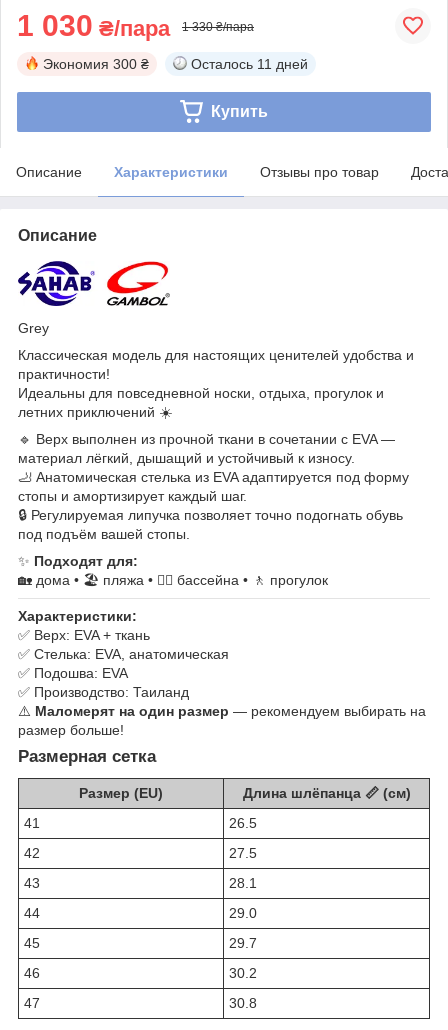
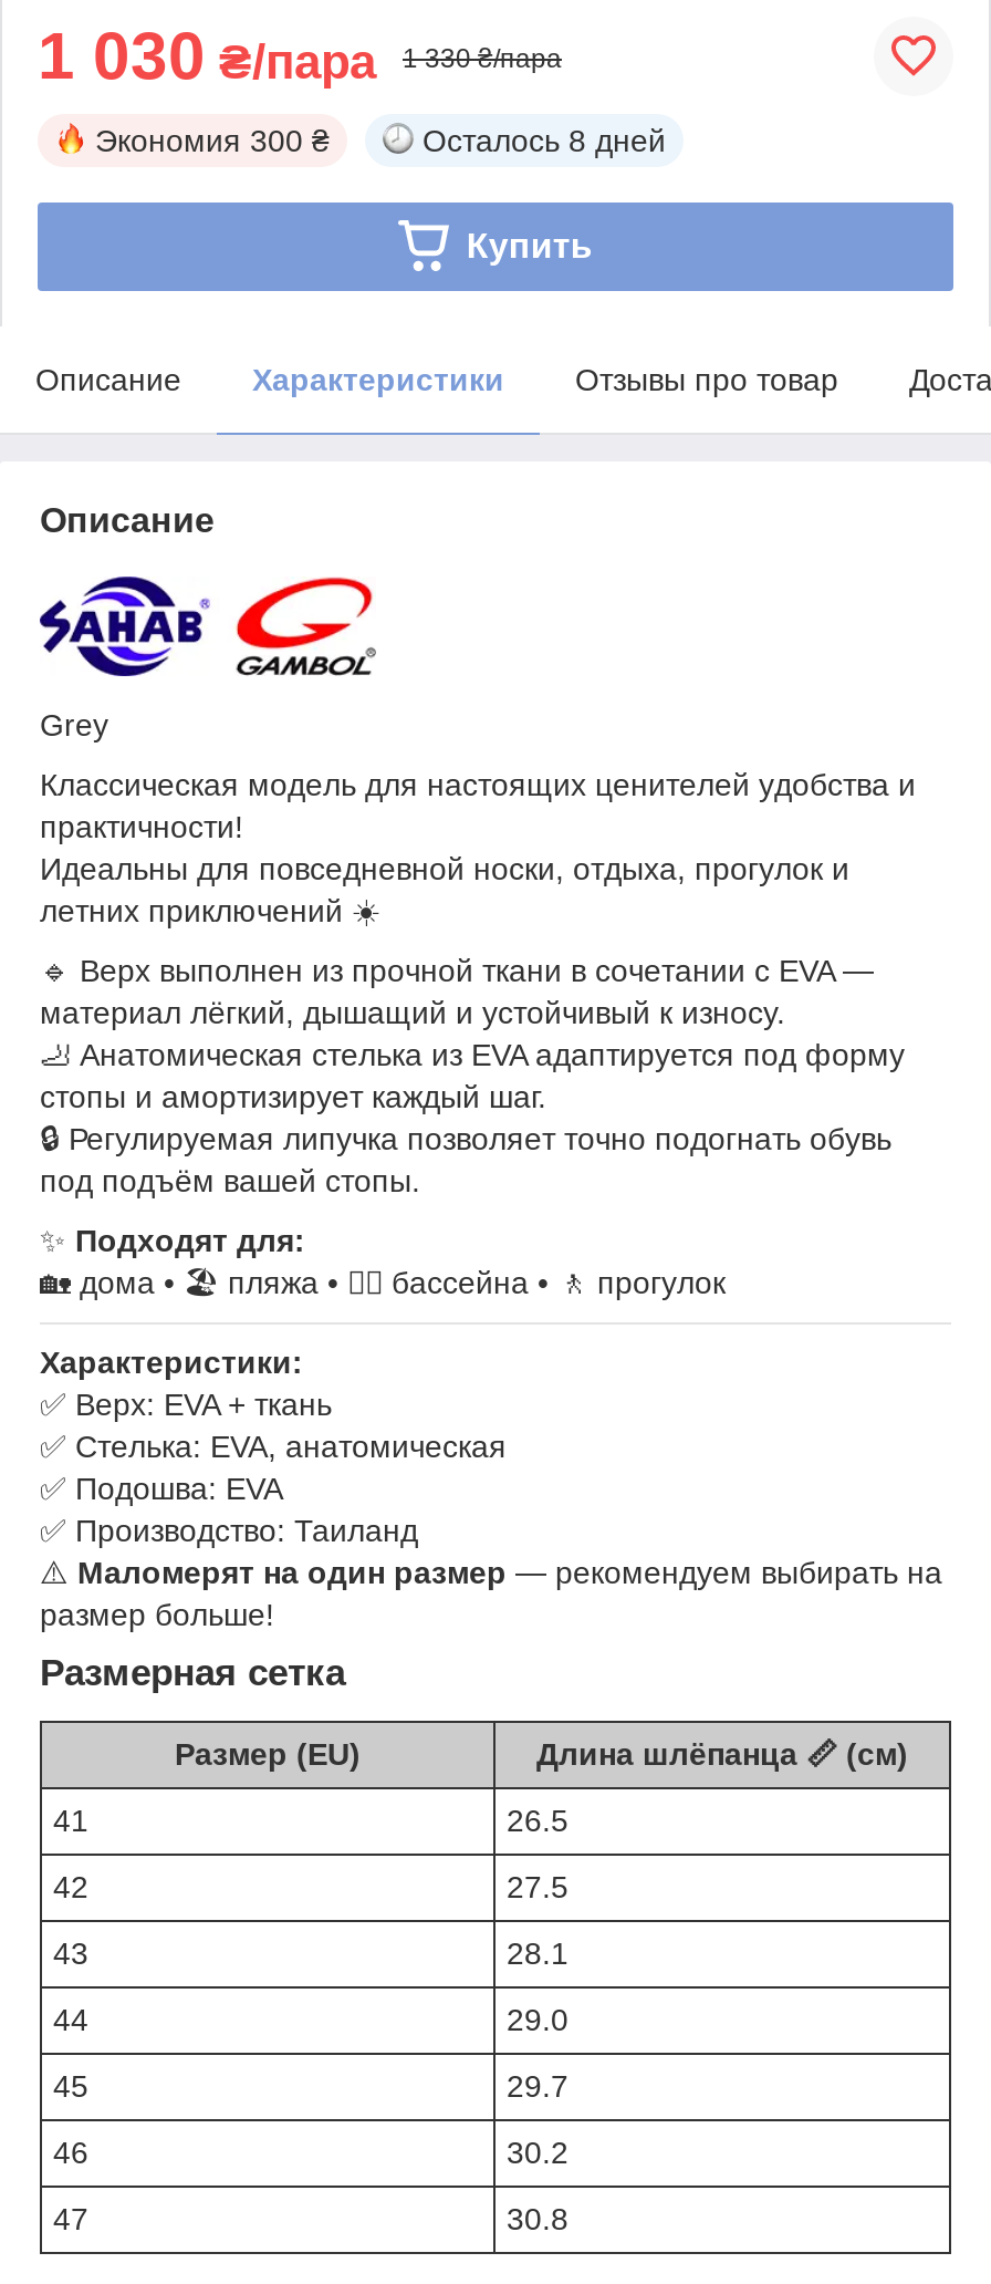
- Осталось 11 дней
+ Осталось 8 дней
